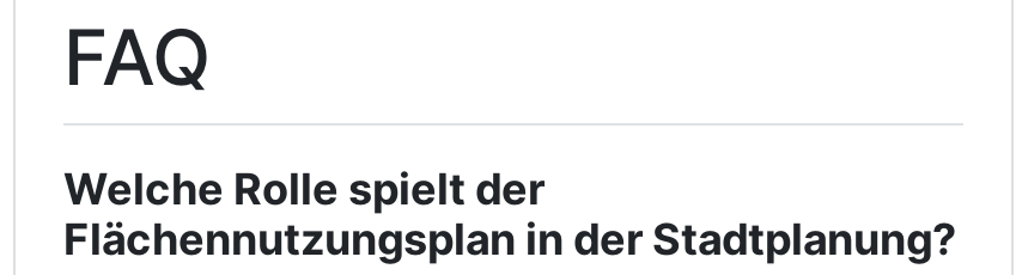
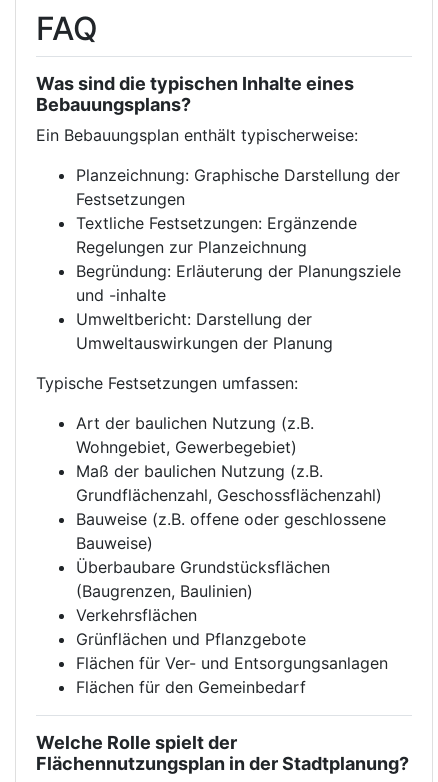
+ Was sind die typischen Inhalte eines
+ Bebauungsplans?
+ Ein Bebauungsplan enthält typischerweise:
+ Planzeichnung: Graphische Darstellung der
+ Festsetzungen
+ Textliche Festsetzungen: Ergänzende
+ Regelungen zur Planzeichnung
+ Begründung: Erläuterung der Planungsziele
+ und -inhalte
+ Umweltbericht: Darstellung der
+ Umweltauswirkungen der Planung
+ Typische Festsetzungen umfassen:
+ Art der baulichen Nutzung (z.B.
+ Wohngebiet, Gewerbegebiet)
+ Maß der baulichen Nutzung (z.B.
+ Grundflächenzahl, Geschossflächenzahl)
+ Bauweise (z.B. offene oder geschlossene
+ Bauweise)
+ Überbaubare Grundstücksflächen
+ (Baugrenzen, Baulinien)
+ Verkehrsflächen
+ Grünflächen und Pflanzgebote
+ Flächen für Ver- und Entsorgungsanlagen
+ Flächen für den Gemeinbedarf
